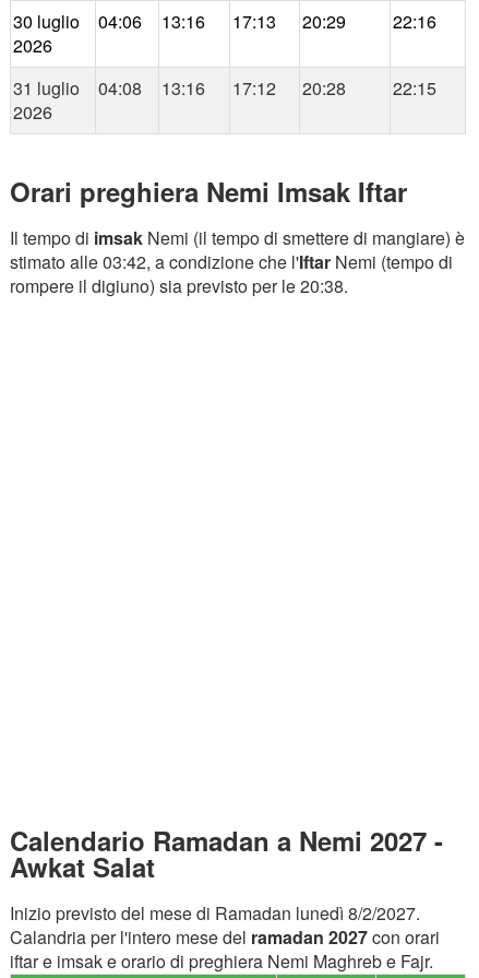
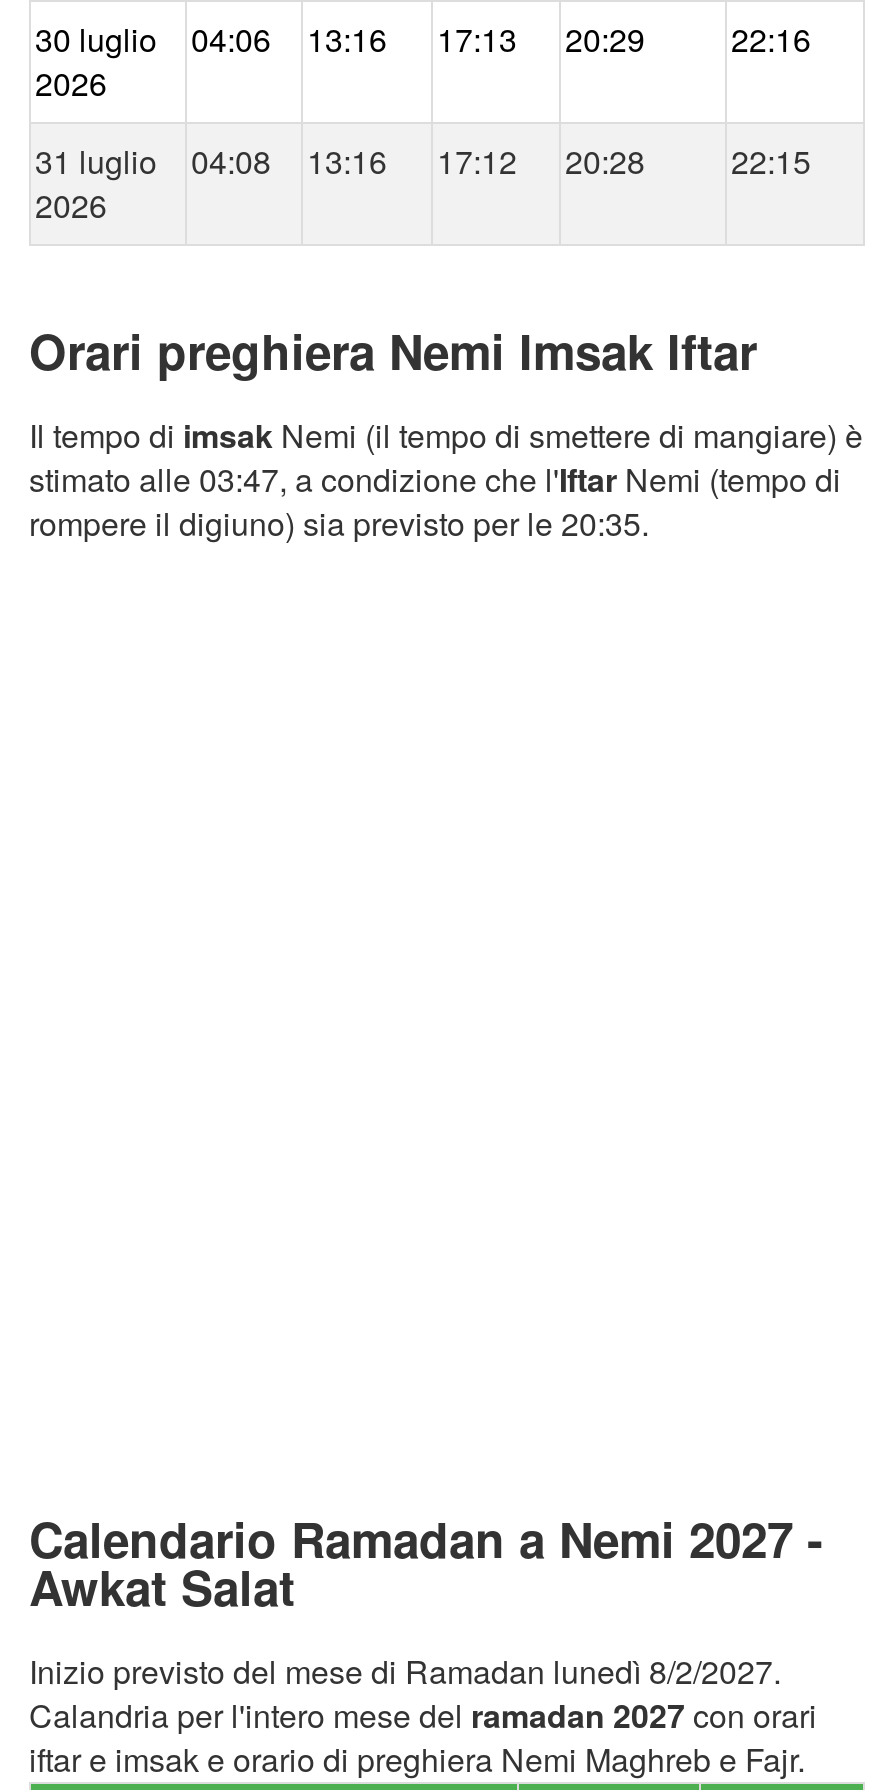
- stimato alle 03:42, a condizione che l'Iftar Nemi (tempo di
+ stimato alle 03:47, a condizione che l'Iftar Nemi (tempo di

- rompere il digiuno) sia previsto per le 20:38.
+ rompere il digiuno) sia previsto per le 20:35.
